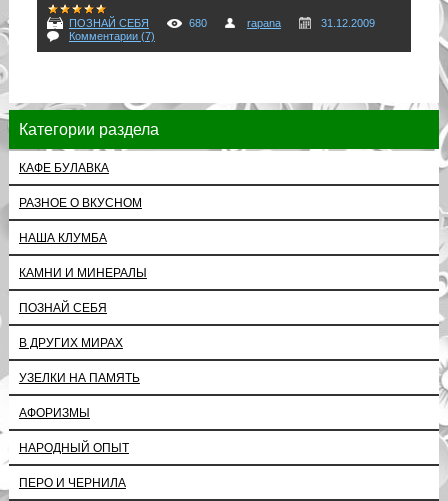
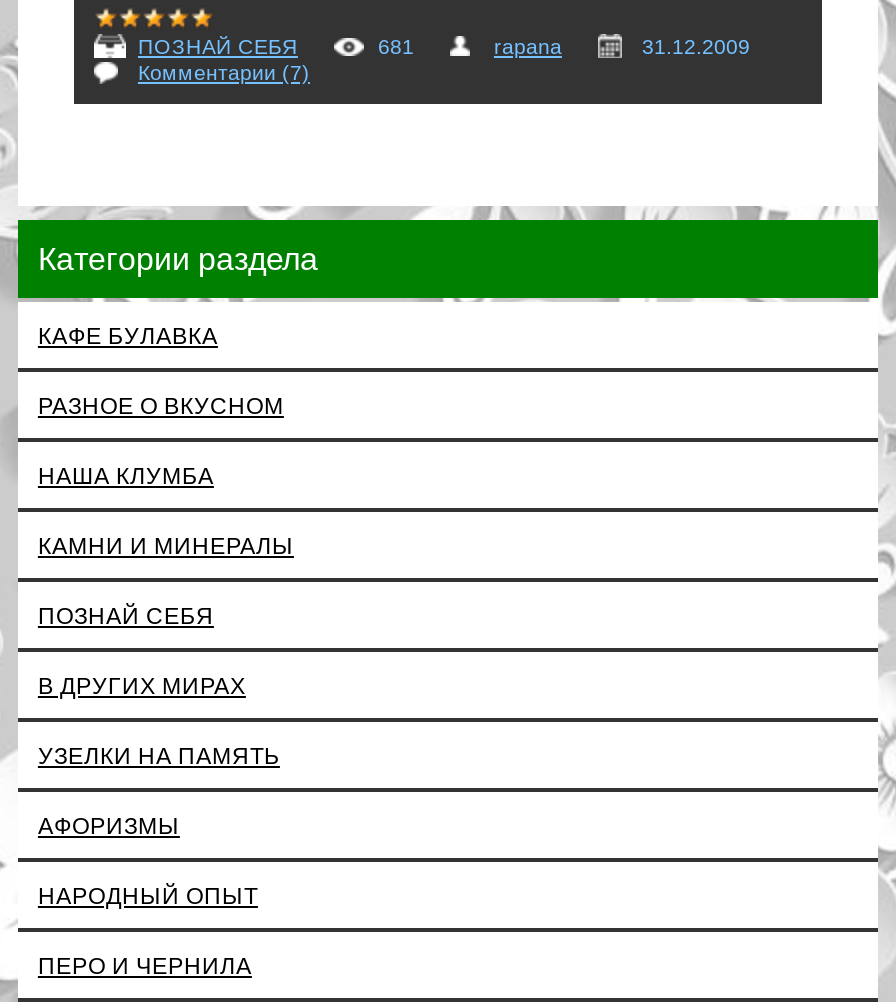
- 680
+ 681
